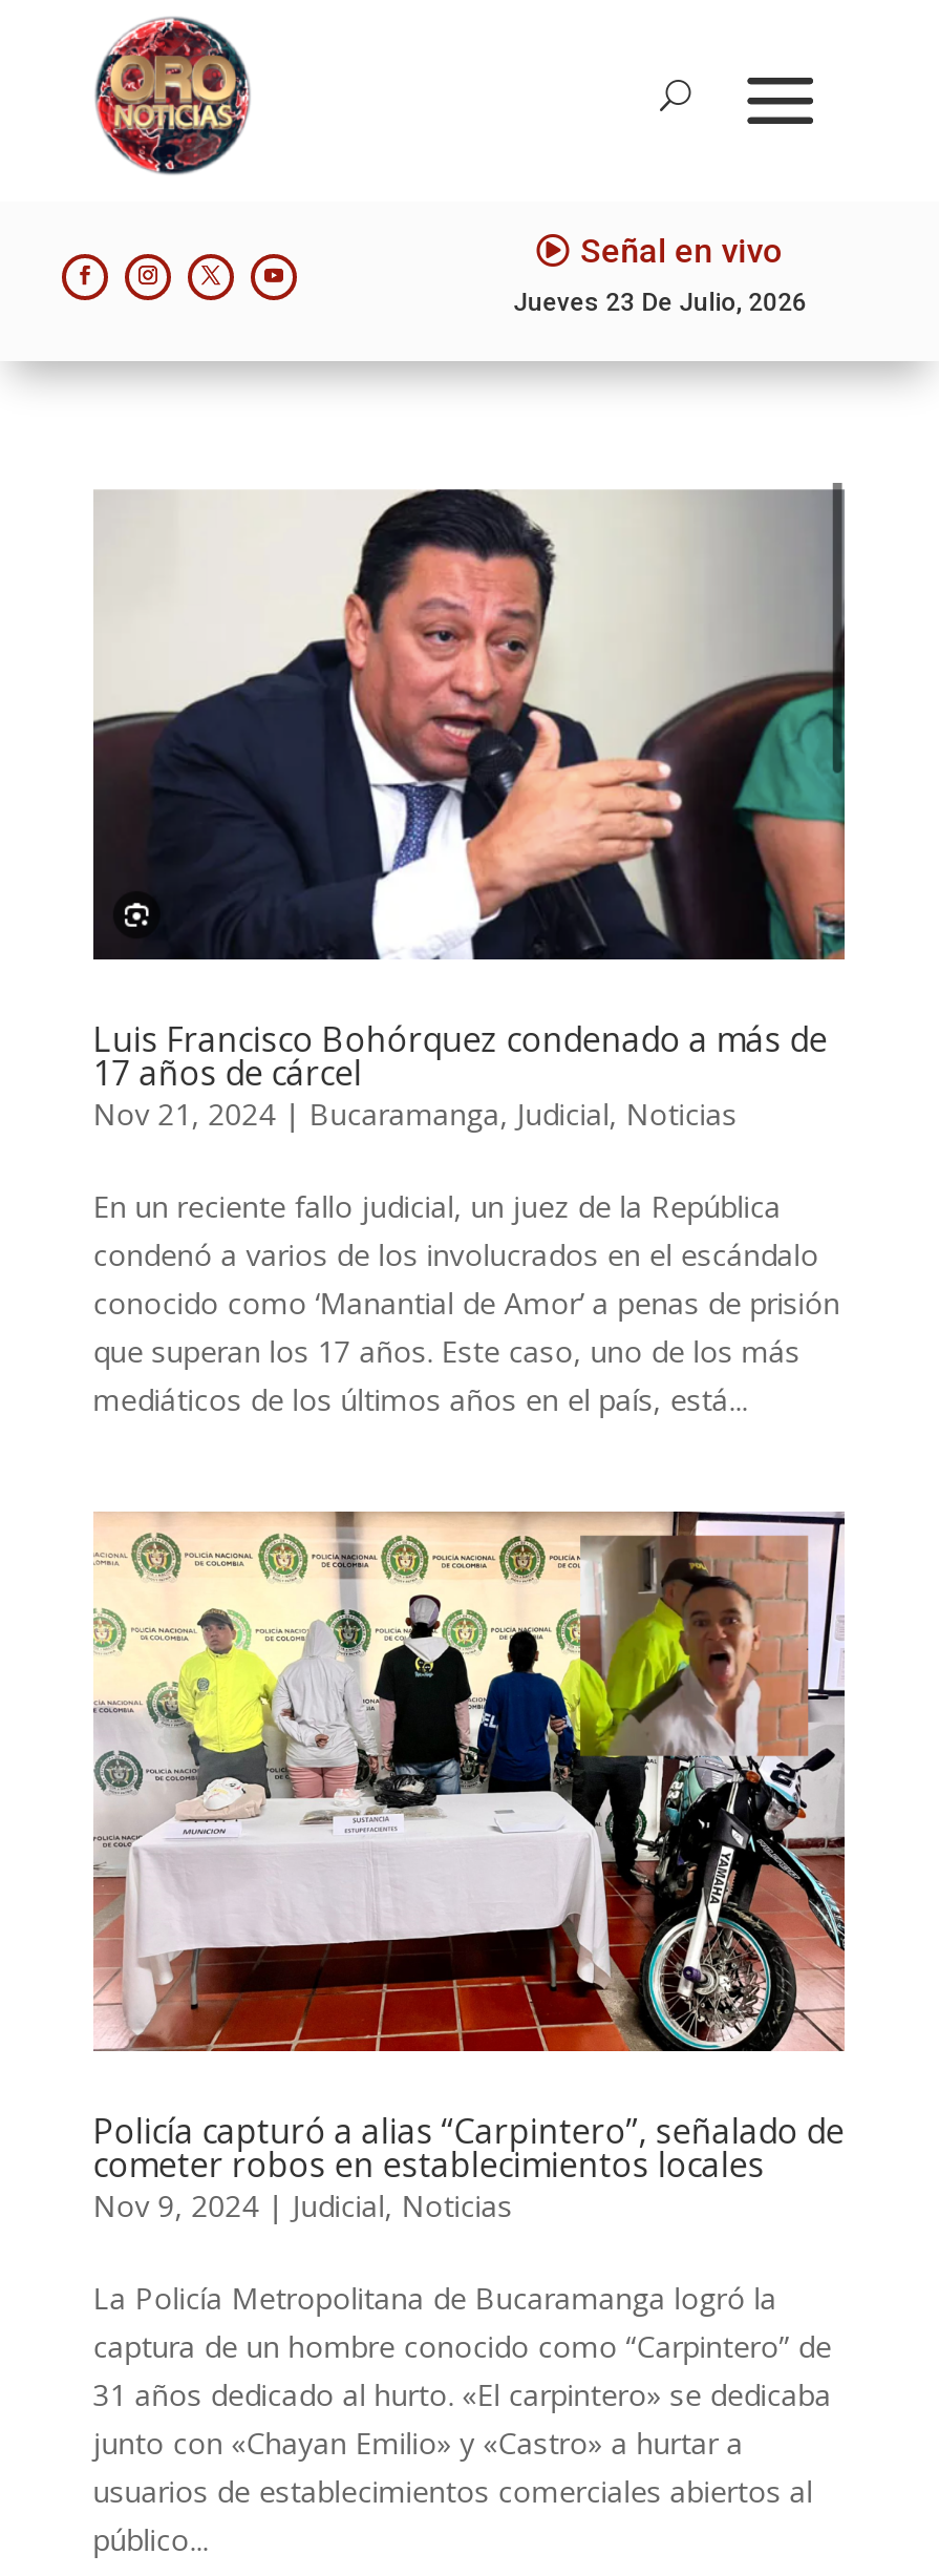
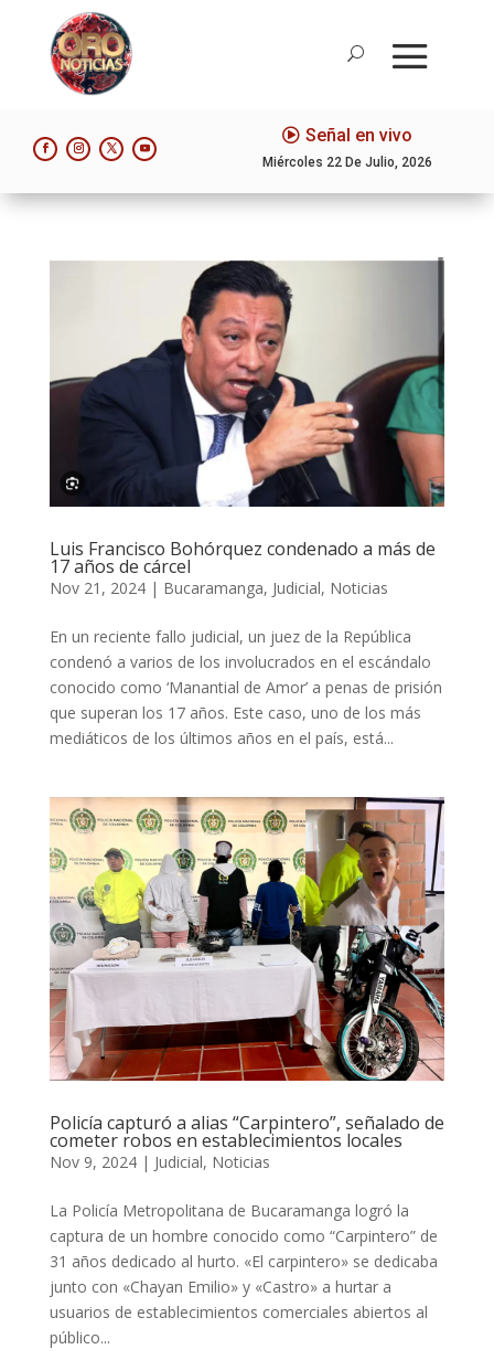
- Jueves 23 De Julio, 2026
+ Miércoles 22 De Julio, 2026
